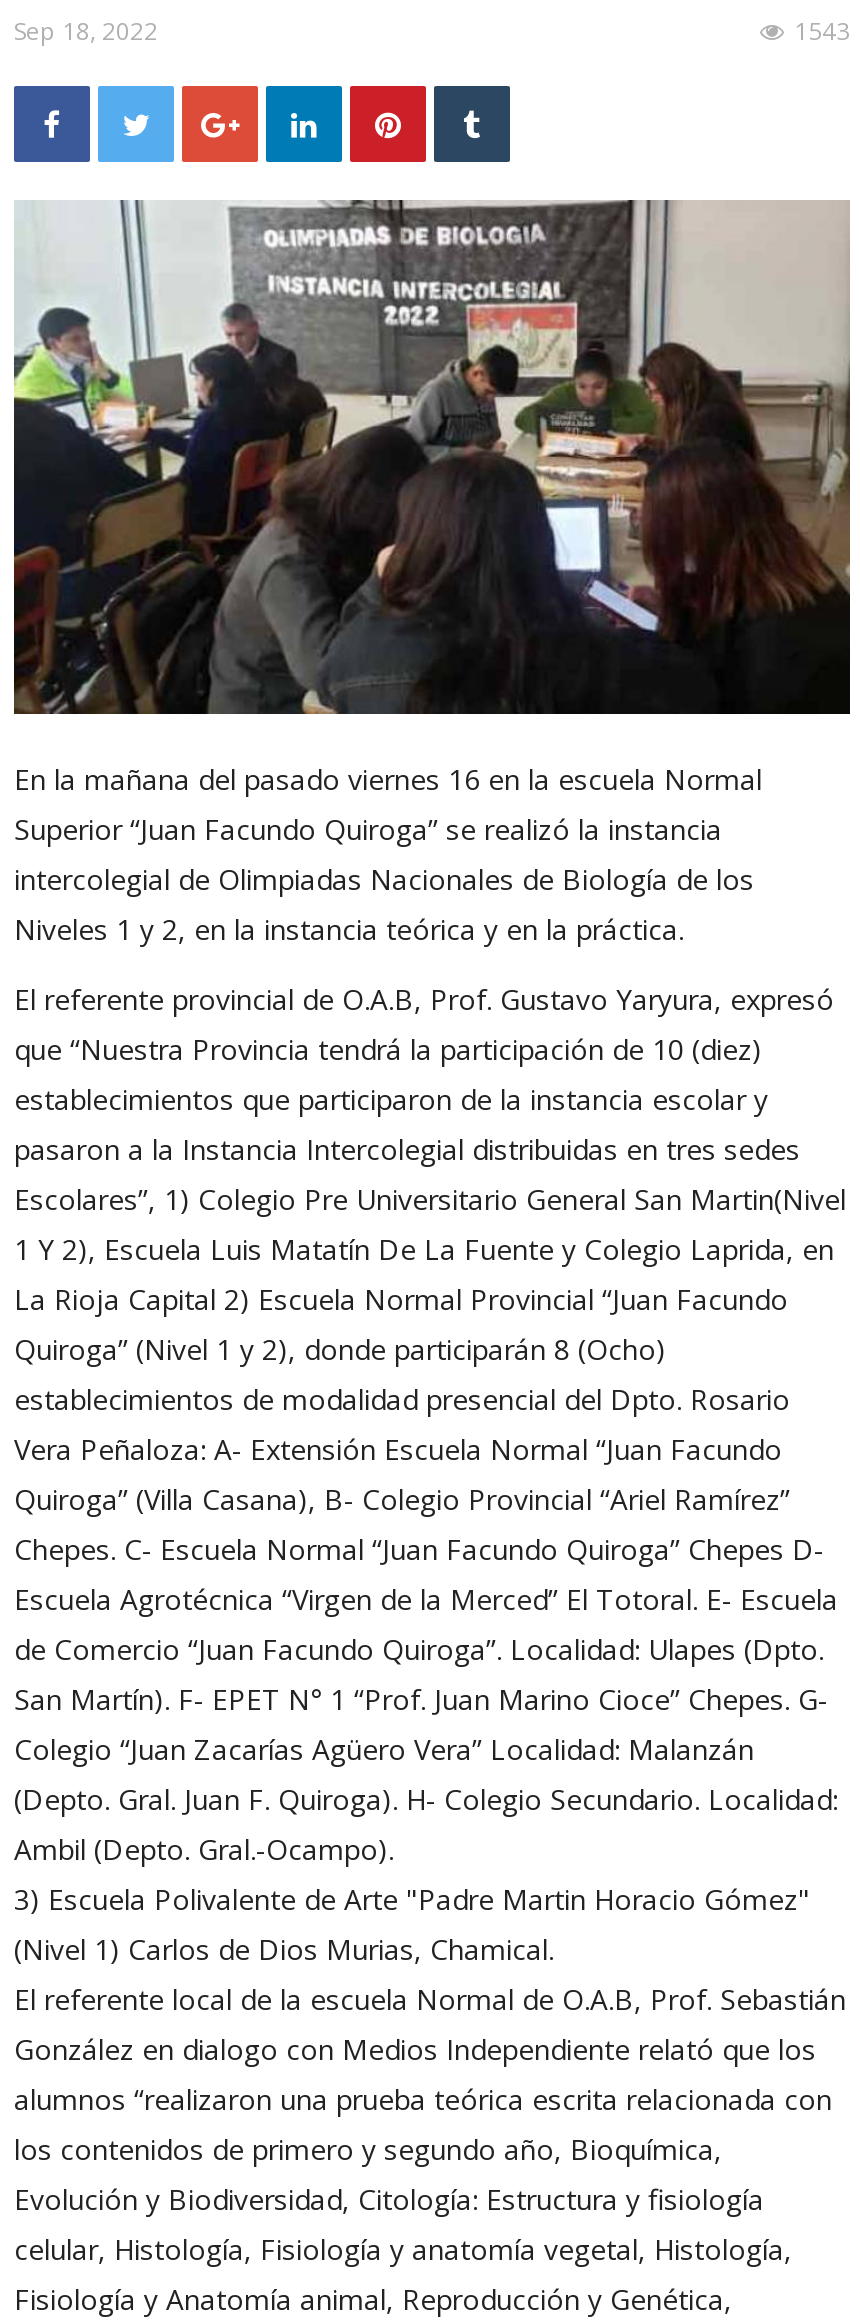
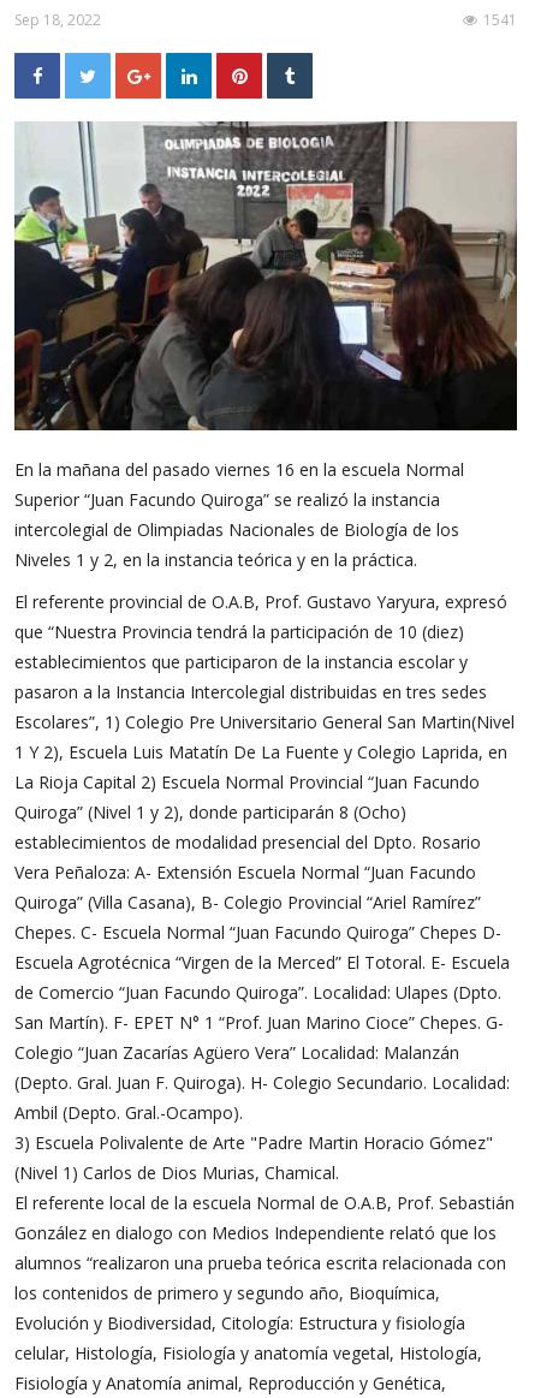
- 1543
+ 1541
